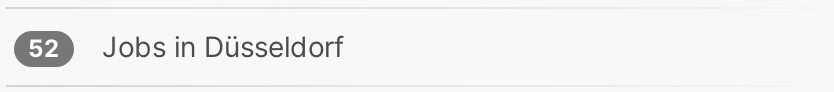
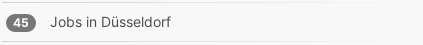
- 52 Jobs in Düsseldorf
+ 45 Jobs in Düsseldorf
